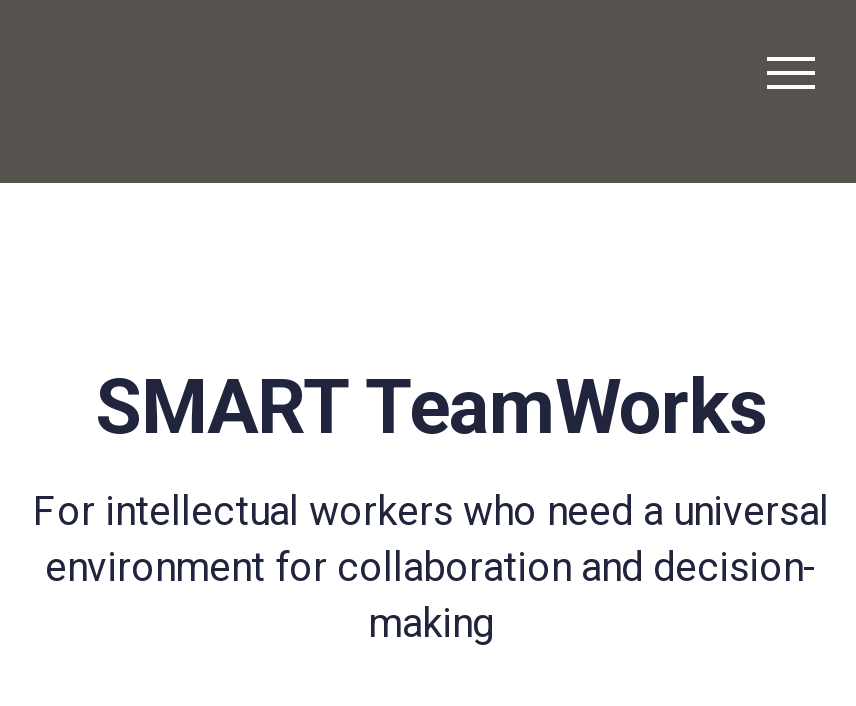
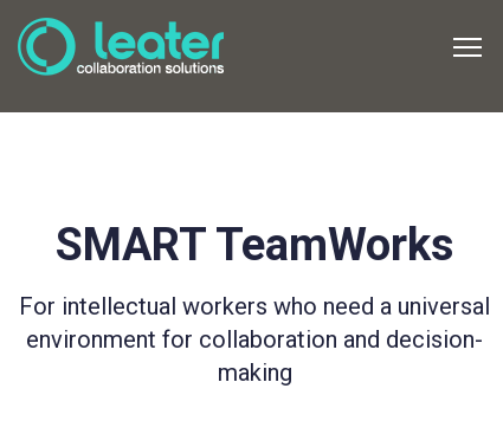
+ [image]
